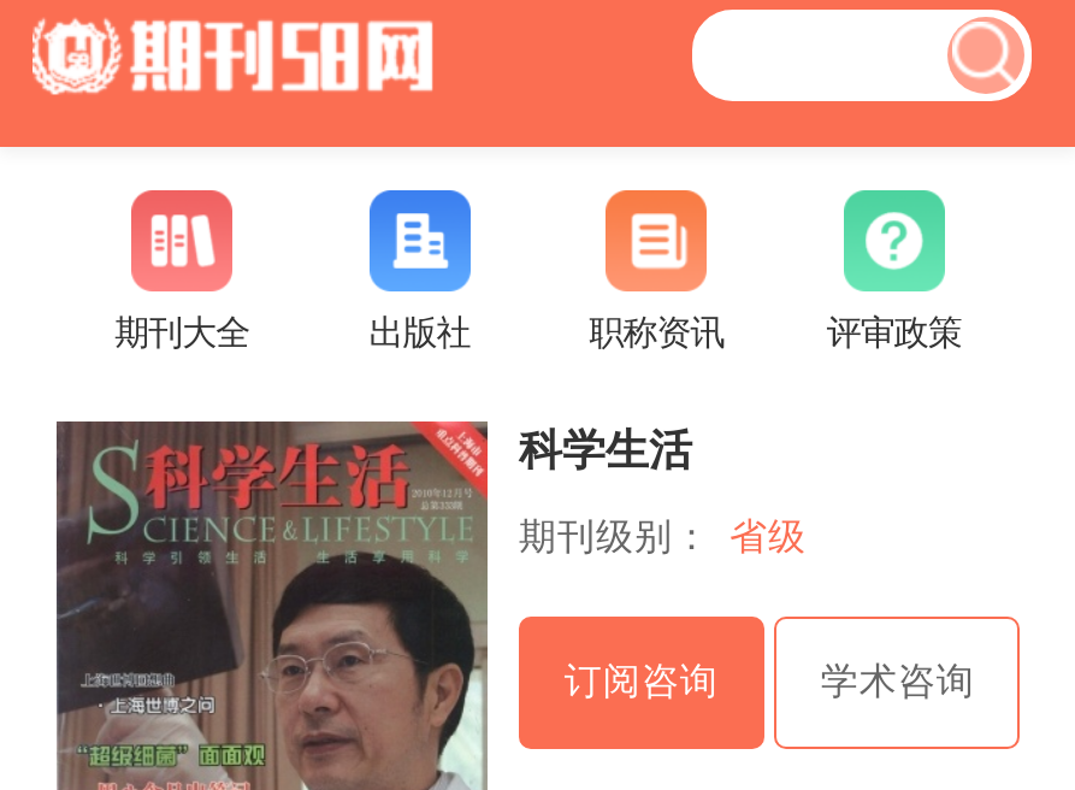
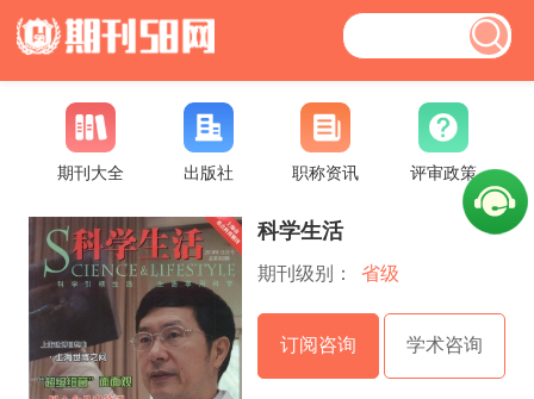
+ [image]
